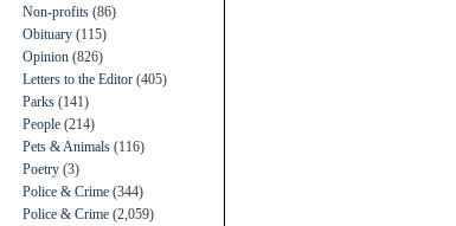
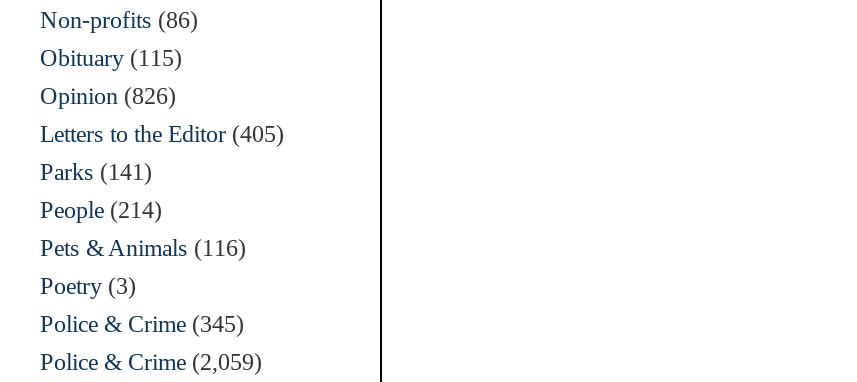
- Police & Crime (344)
+ Police & Crime (345)
